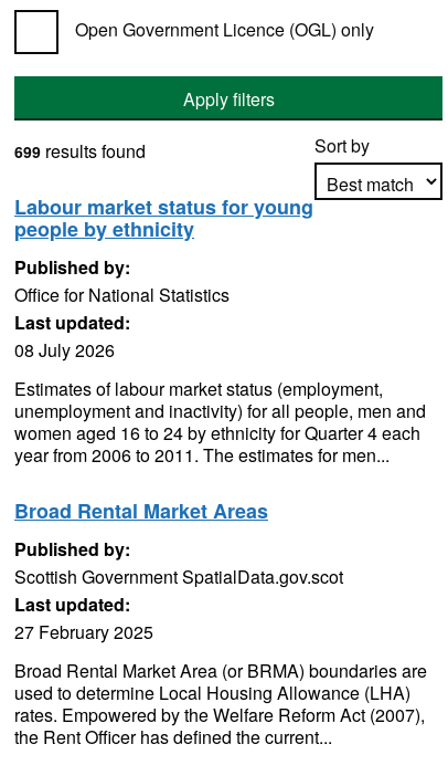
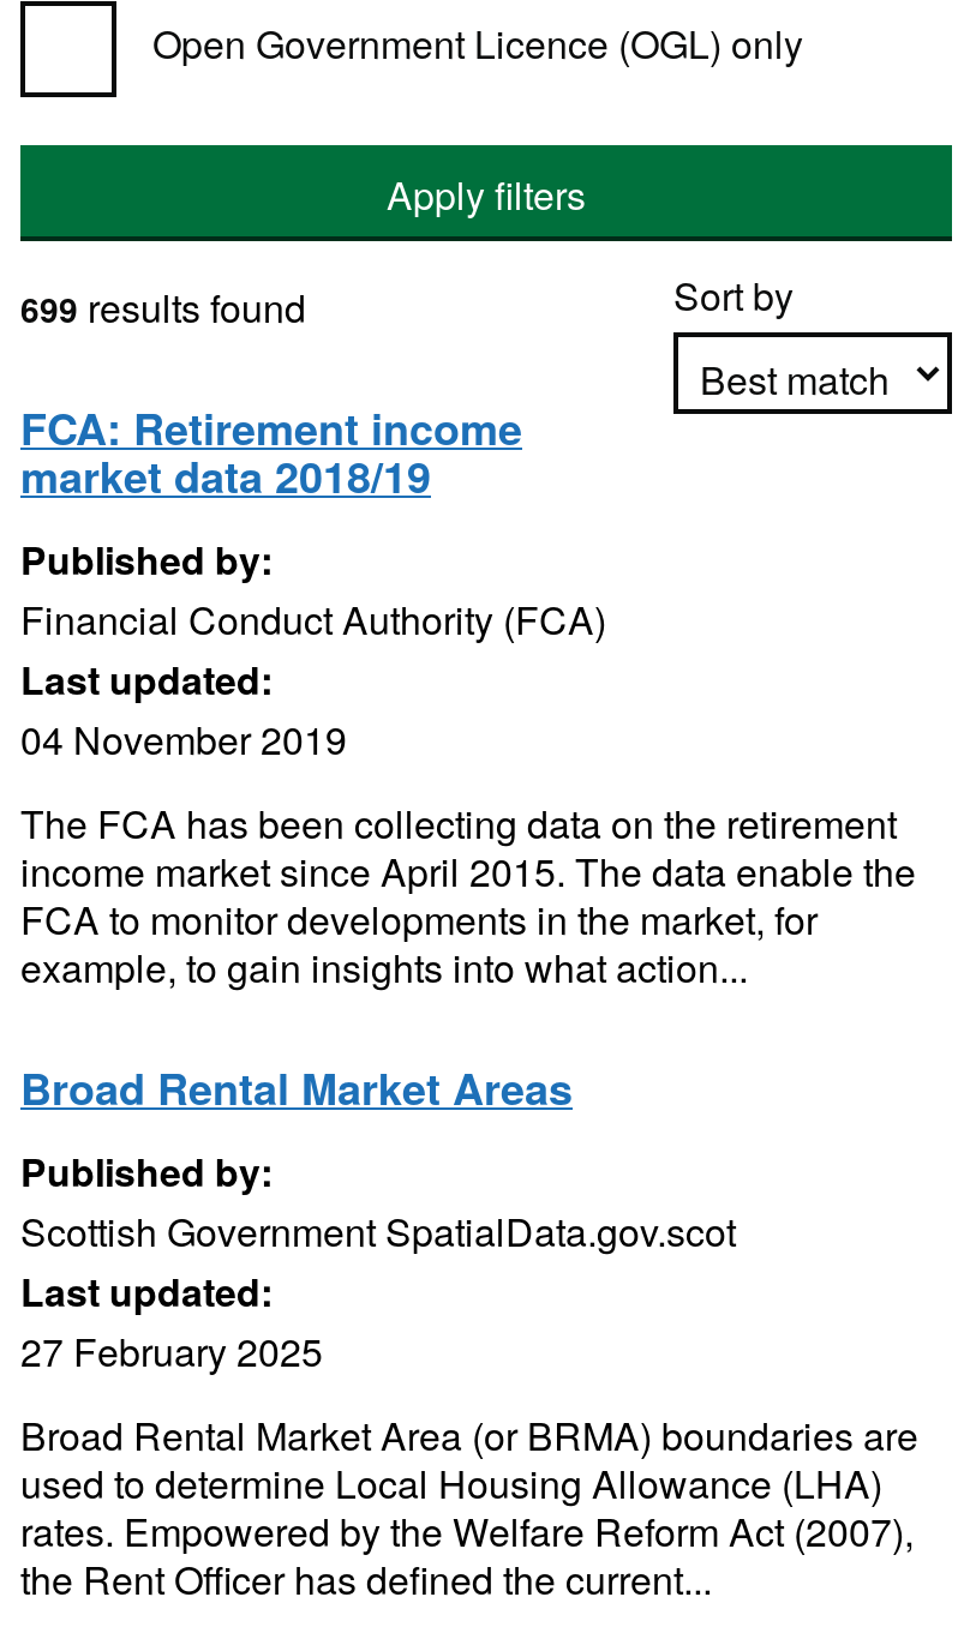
- Labour market status for young
- people by ethnicity
+ FCA: Retirement income
+ market data 2018/19

- Office for National Statistics
+ Financial Conduct Authority (FCA)

- 08 July 2026
+ 04 November 2019

- Estimates of labour market status (employment,
- unemployment and inactivity) for all people, men and
- women aged 16 to 24 by ethnicity for Quarter 4 each
- year from 2006 to 2011. The estimates for men...
+ The FCA has been collecting data on the retirement
+ income market since April 2015. The data enable the
+ FCA to monitor developments in the market, for
+ example, to gain insights into what action...
